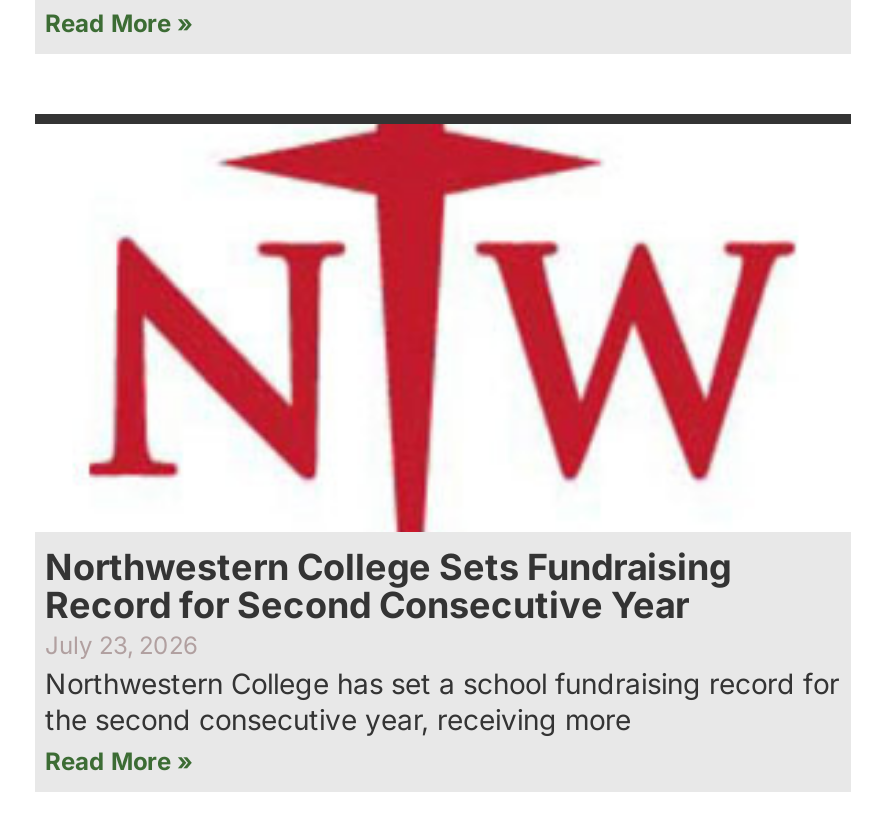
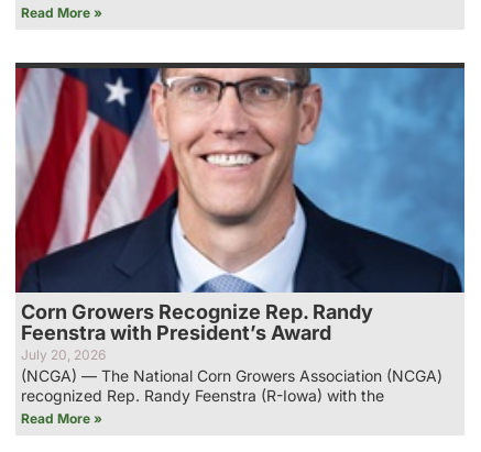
- [image]
- Northwestern College Sets Fundraising
- Record for Second Consecutive Year
- July 23, 2026
- Northwestern College has set a school fundraising record for
- the second consecutive year, receiving more
+ [image]
+ Corn Growers Recognize Rep. Randy
+ Feenstra with President’s Award
+ July 20, 2026
+ (NCGA) — The National Corn Growers Association (NCGA)
+ recognized Rep. Randy Feenstra (R-Iowa) with the
